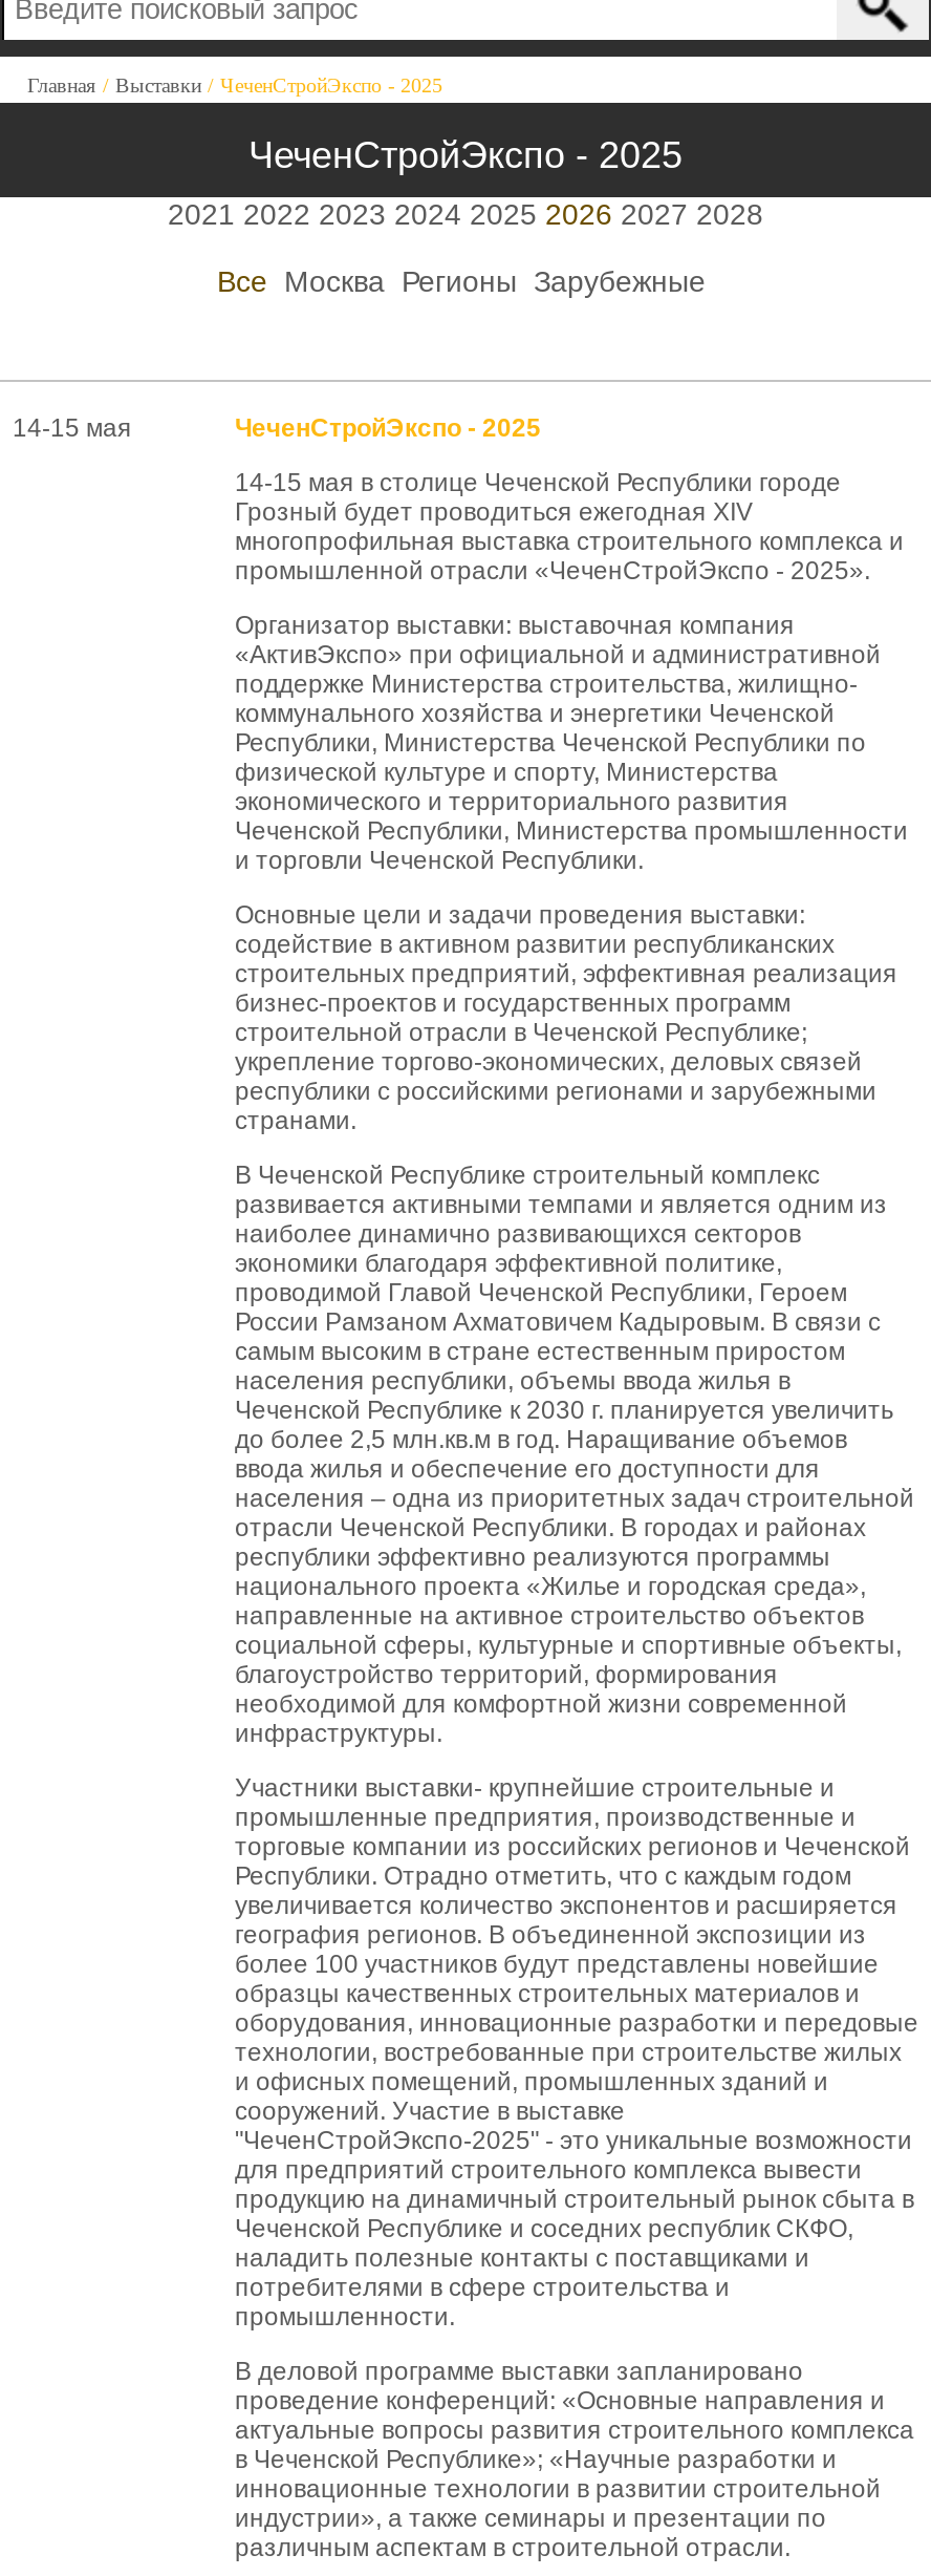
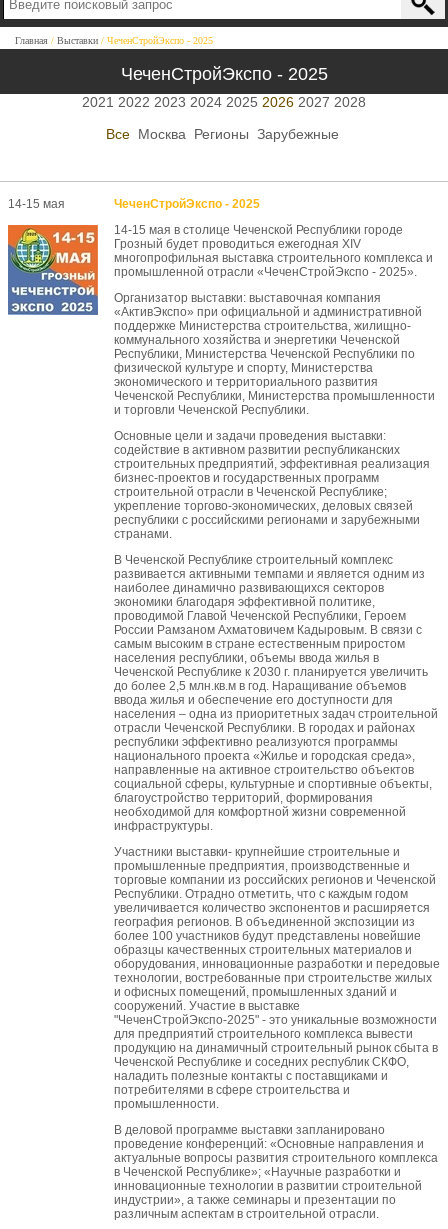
+ [image]
